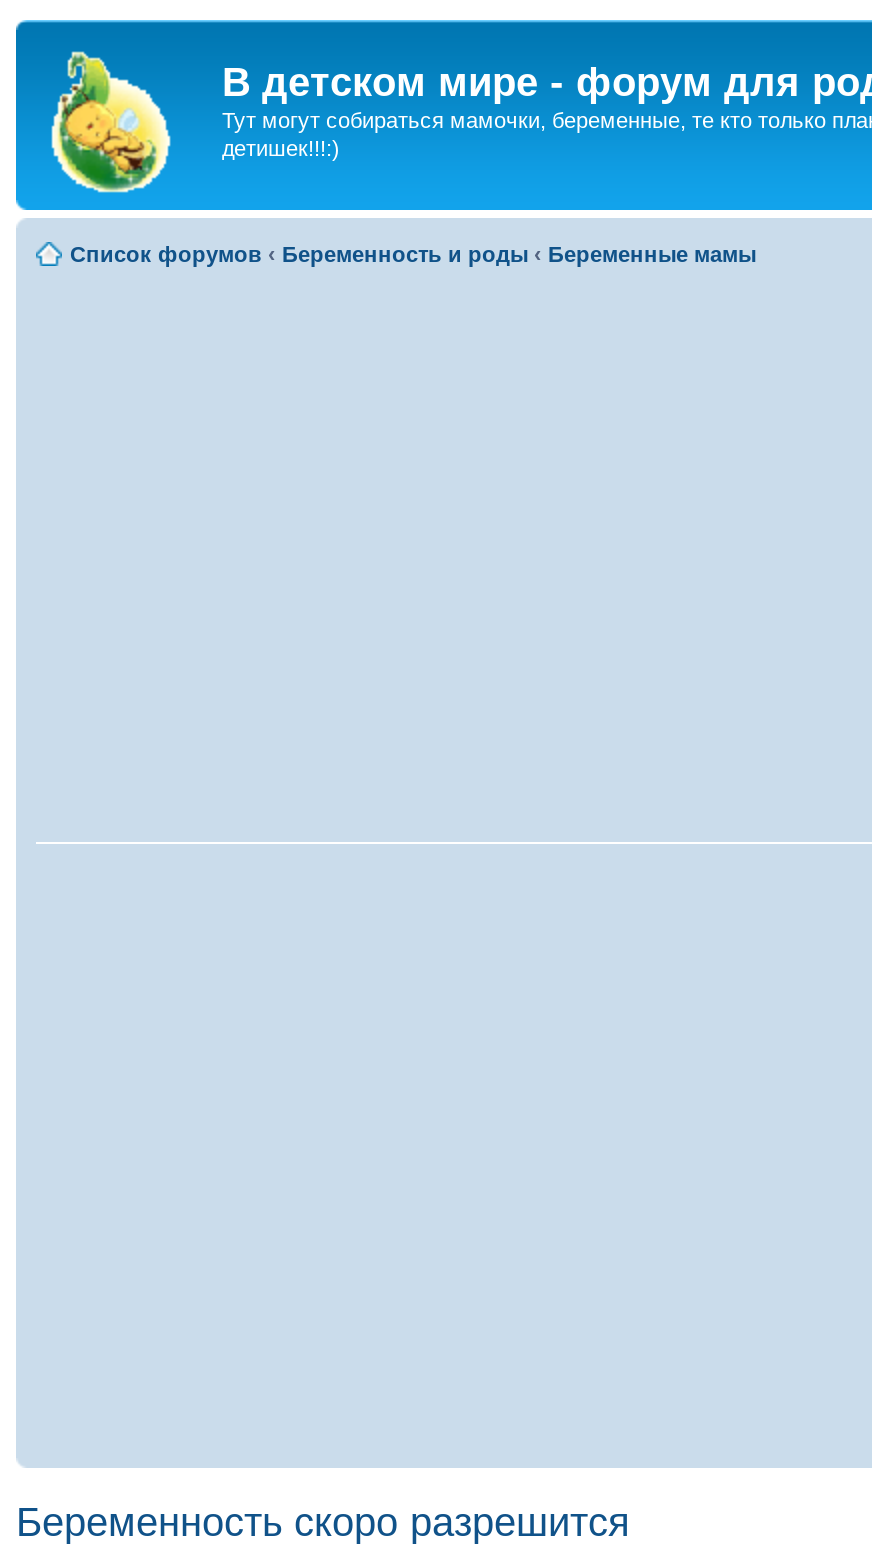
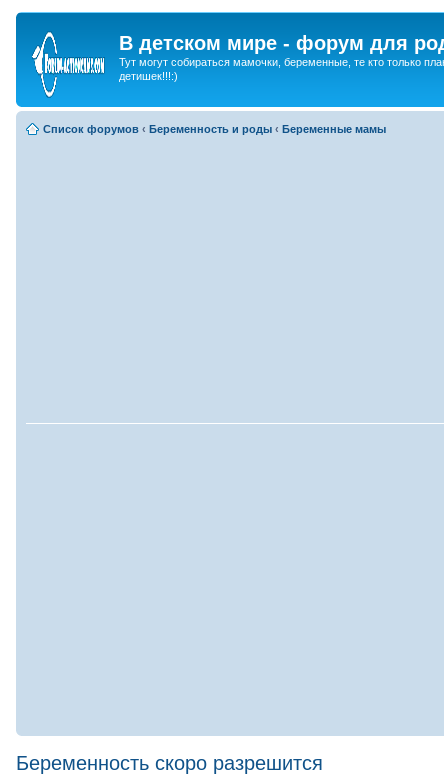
- [image]
+ [image]
